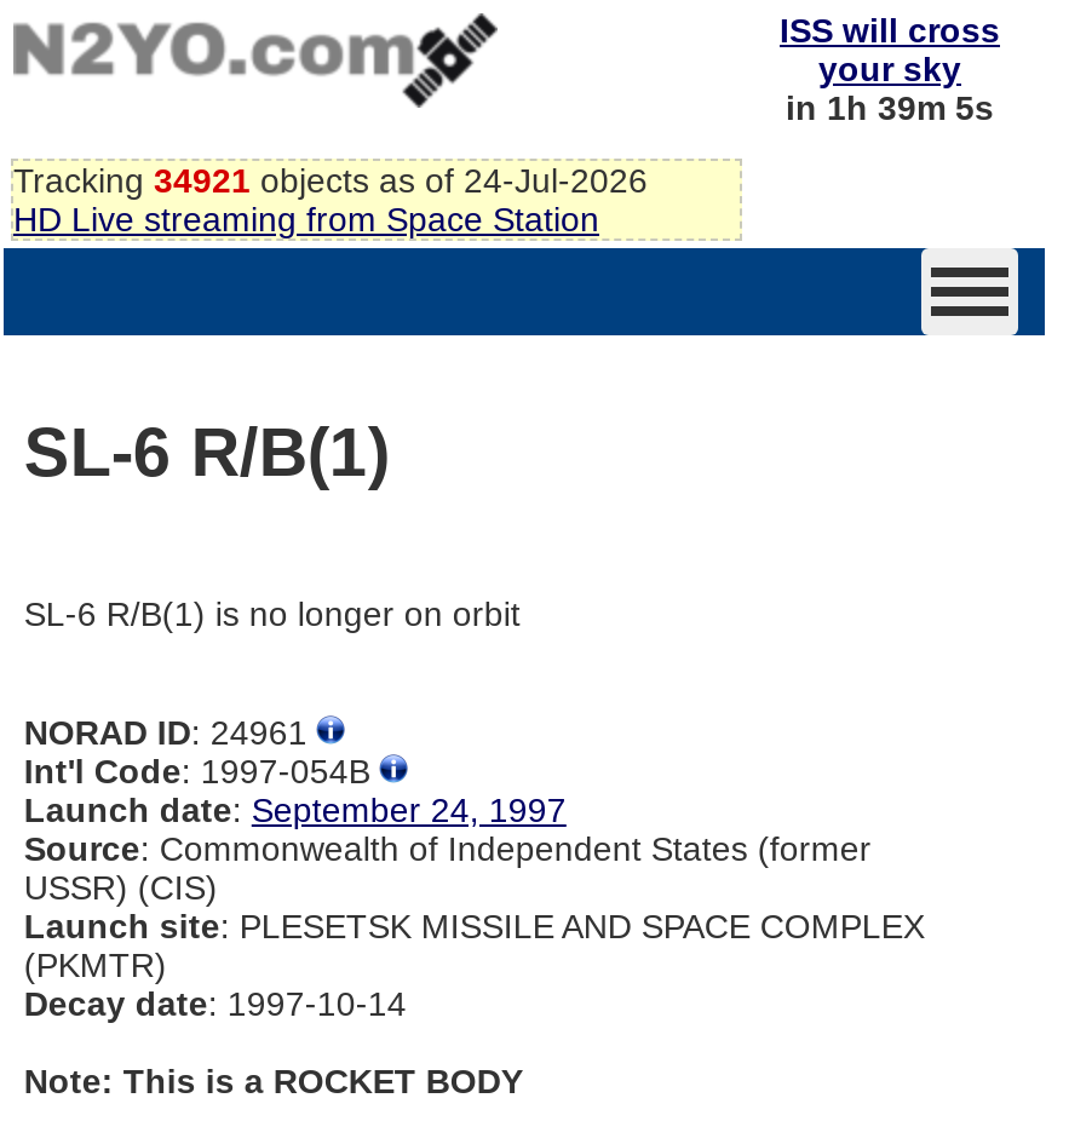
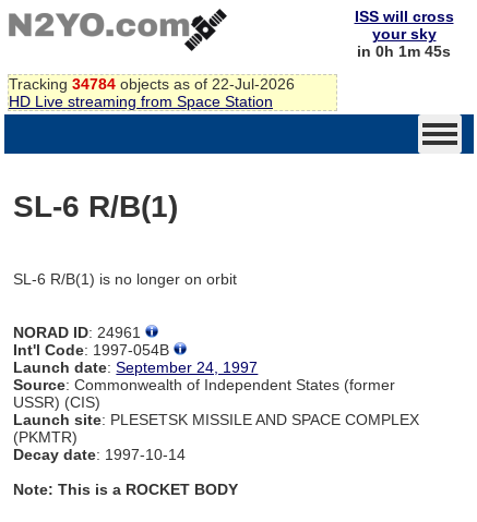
- in 1h 39m 5s
+ in 0h 1m 45s

- Tracking 34921 objects as of 24-Jul-2026
+ Tracking 34784 objects as of 22-Jul-2026
